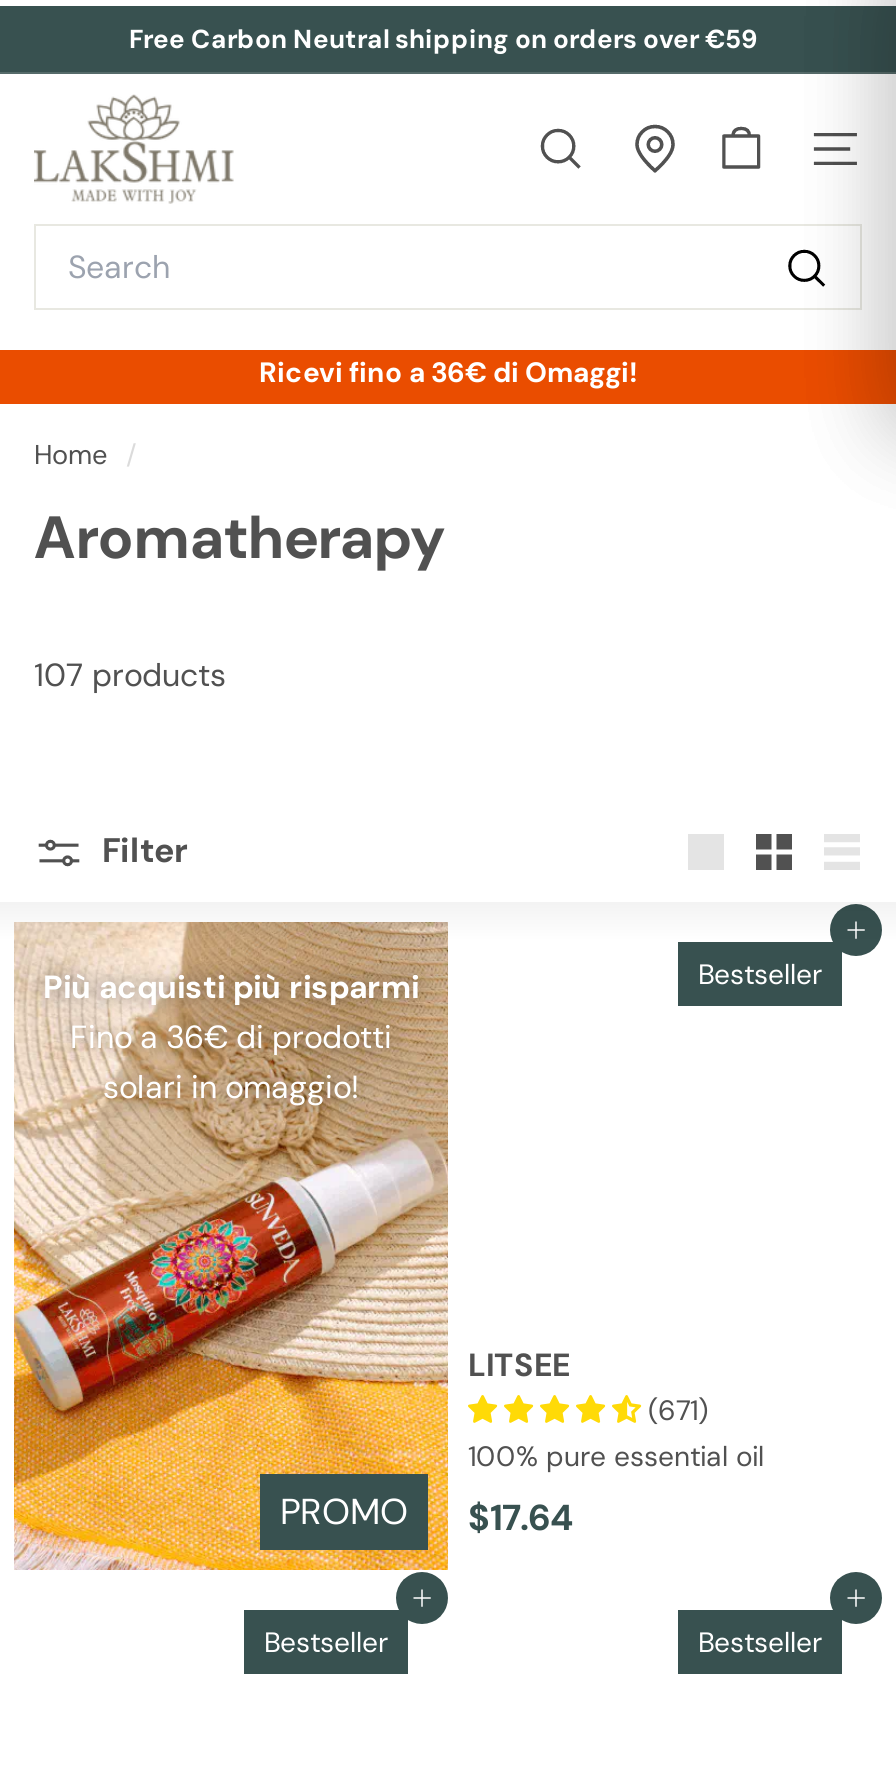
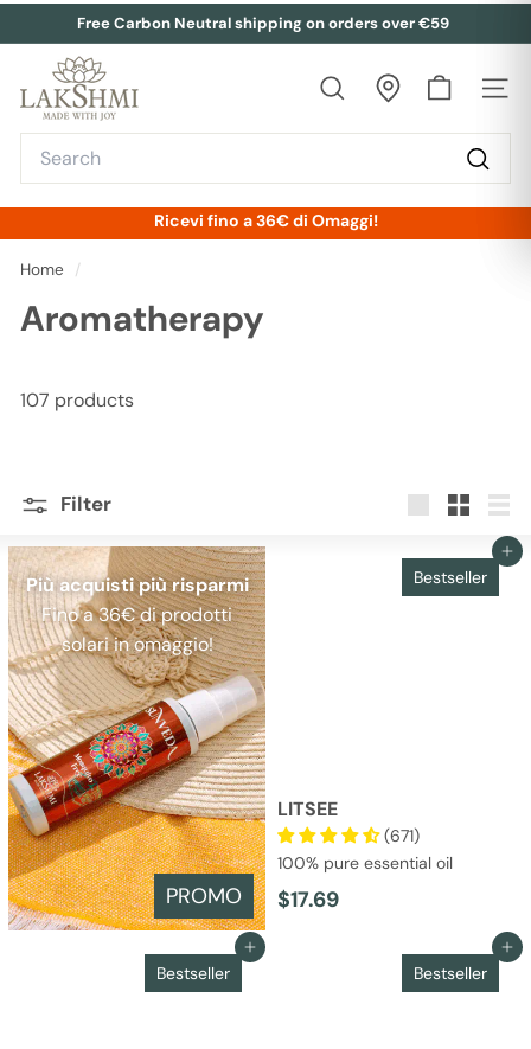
- PROMO $17.64 $
+ PROMO $17.69 $
